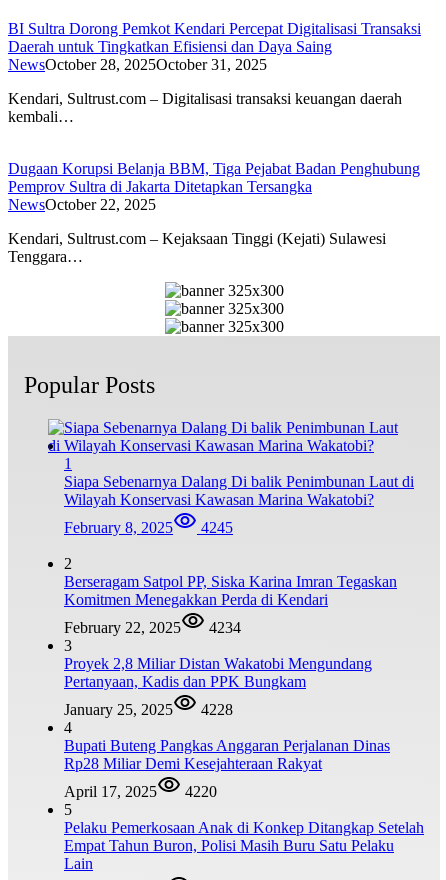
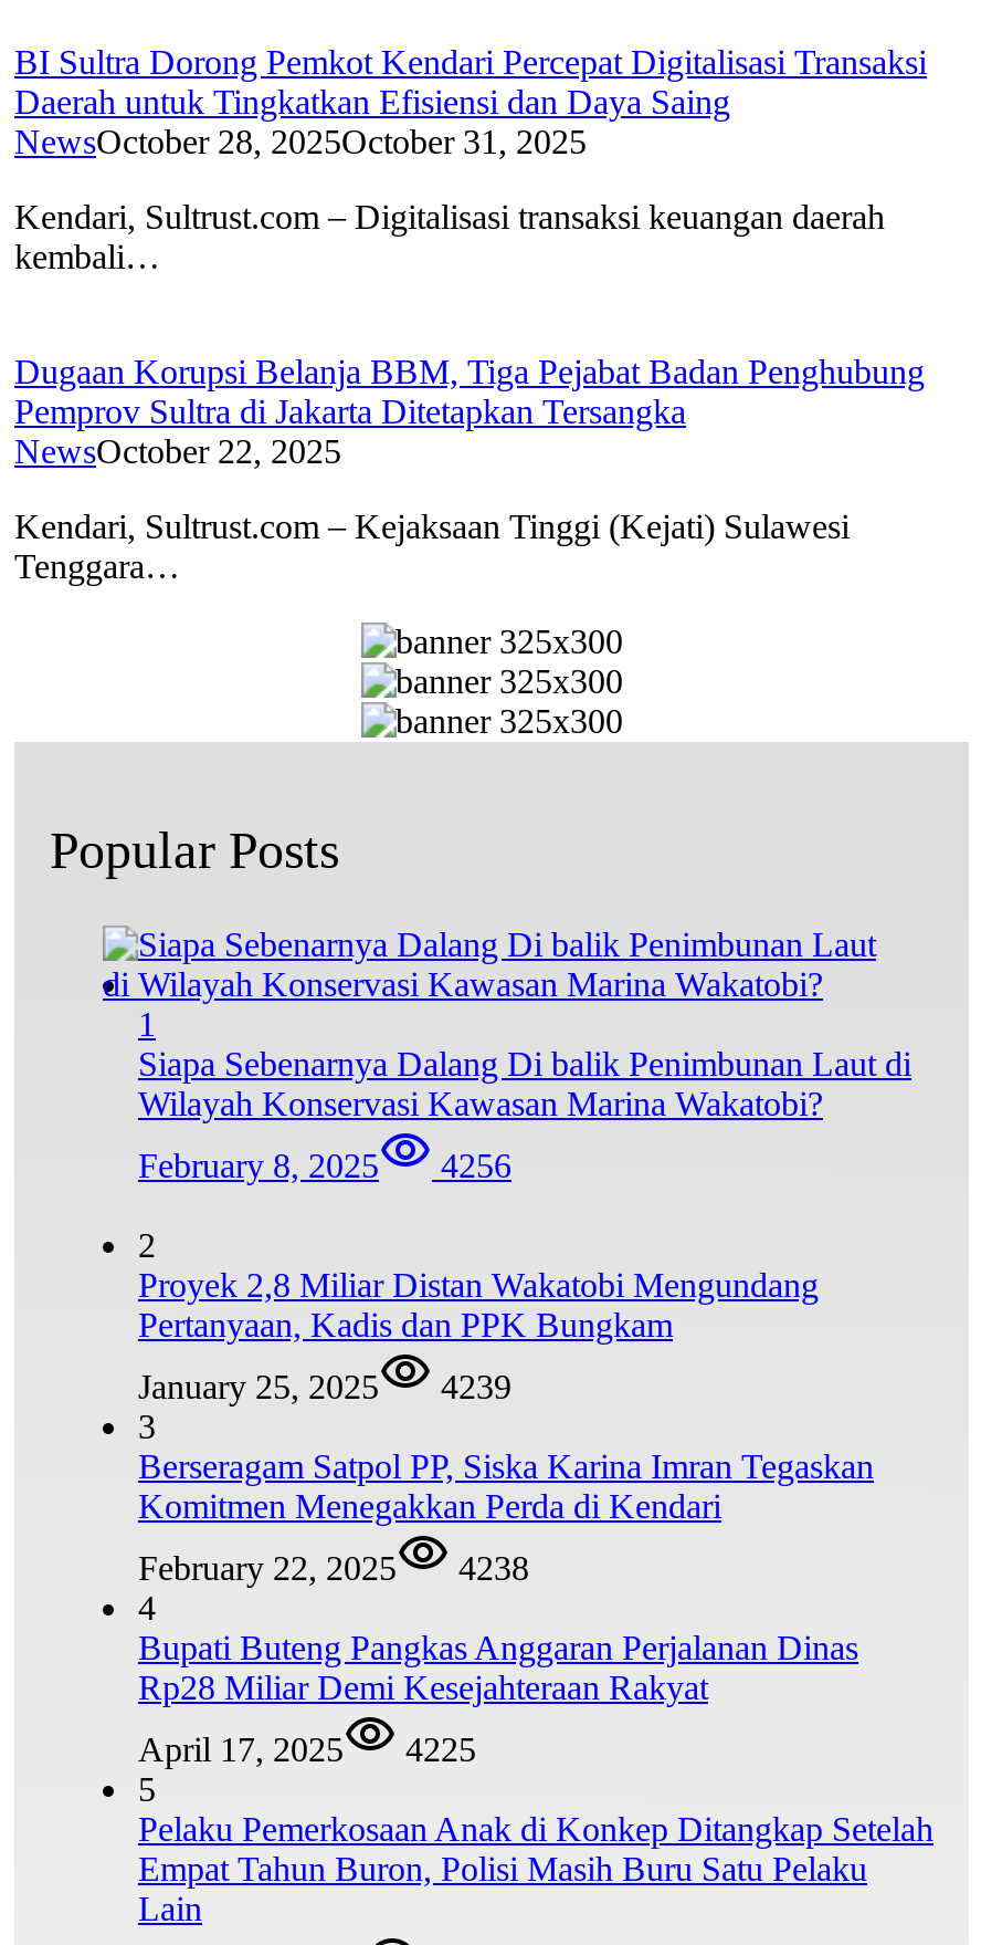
- February 8, 2025 4245
+ February 8, 2025 4256

moved down: Berseragam Satpol PP, Siska Karina Imran Tegaskan | Komitmen Menegakkan Perda di Kendari | February 22, 2025

+ 4239

- 4234
- 4228
+ 4238

moved up: 3 | Proyek 2,8 Miliar Distan Wakatobi Mengundang | Pertanyaan, Kadis dan PPK Bungkam | January 25, 2025

- April 17, 2025 4220
+ April 17, 2025 4225
